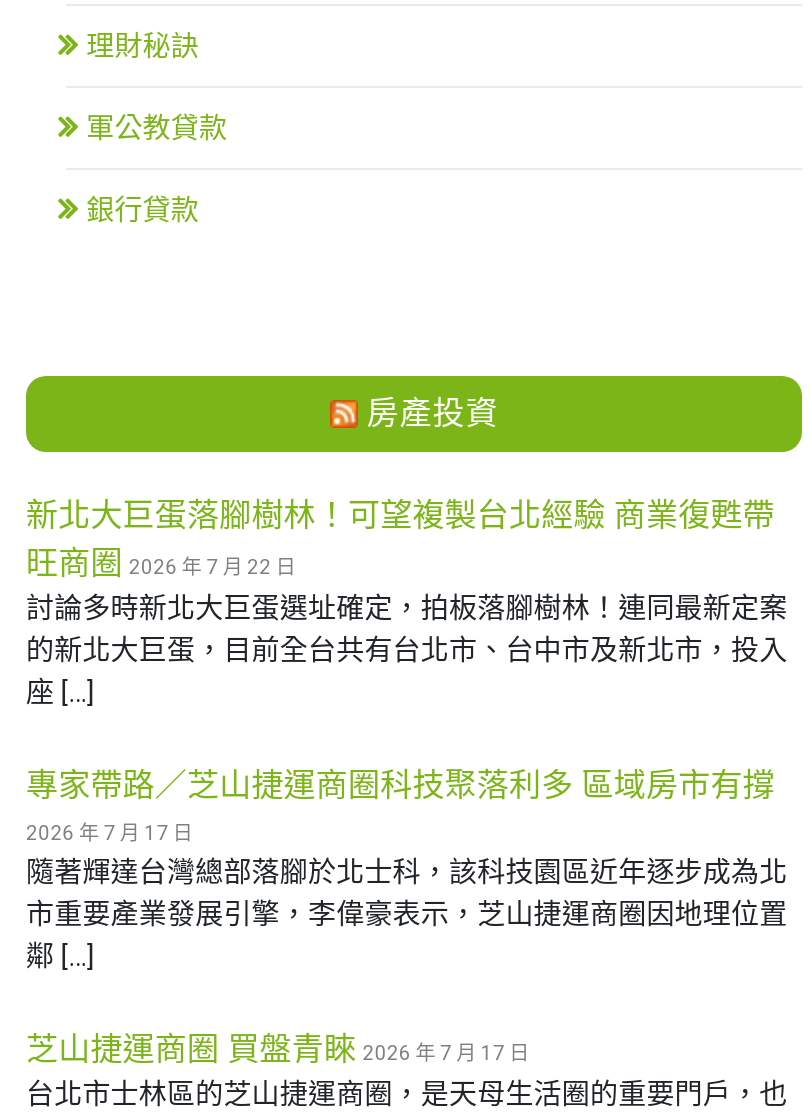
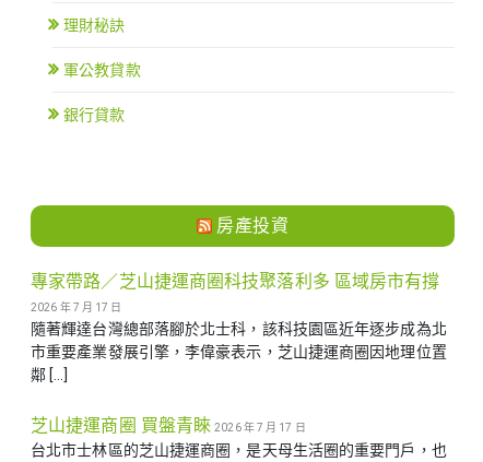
- 新北大巨蛋落腳樹林！可望複製台北經驗 商業復甦帶
- 旺商圈 2026 年 7 月 22 日
- 討論多時新北大巨蛋選址確定，拍板落腳樹林！連同最新定案
- 的新北大巨蛋，目前全台共有台北市、台中市及新北市，投入
- 座 […]
